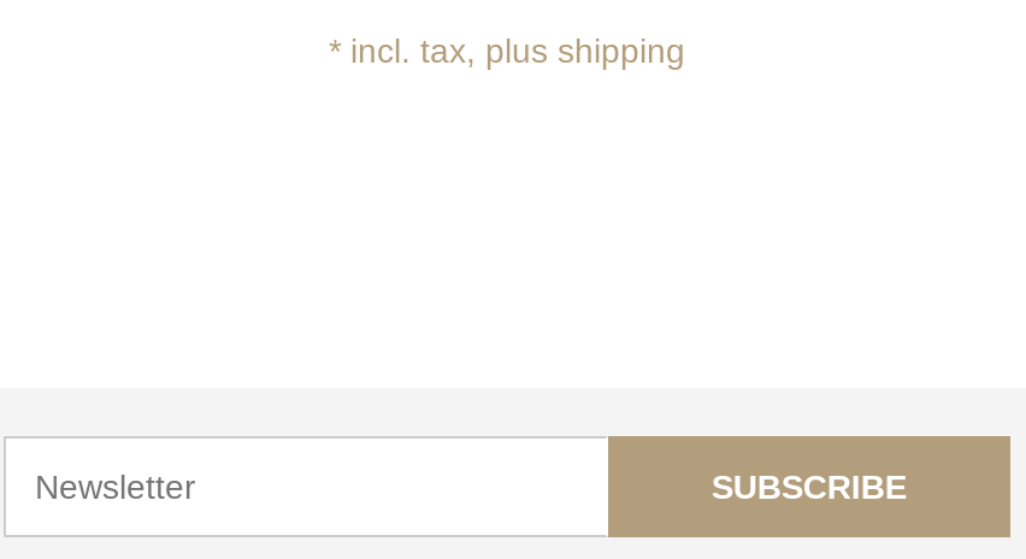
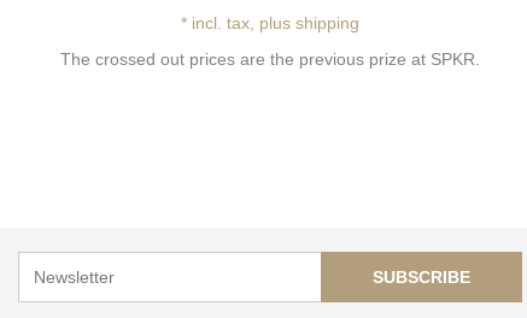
+ The crossed out prices are the previous prize at SPKR.
